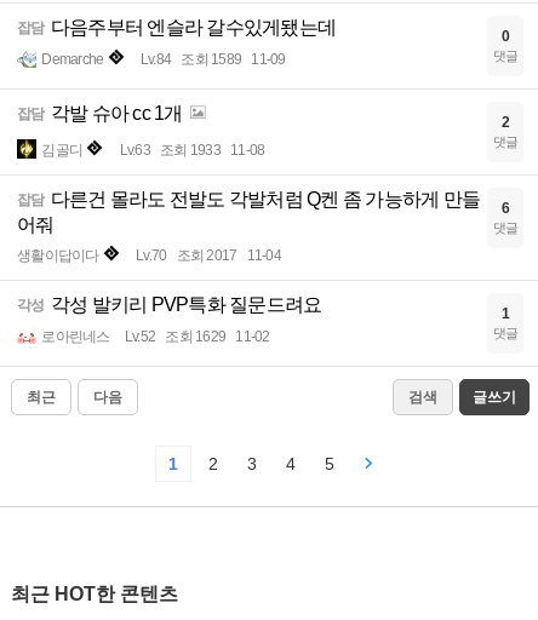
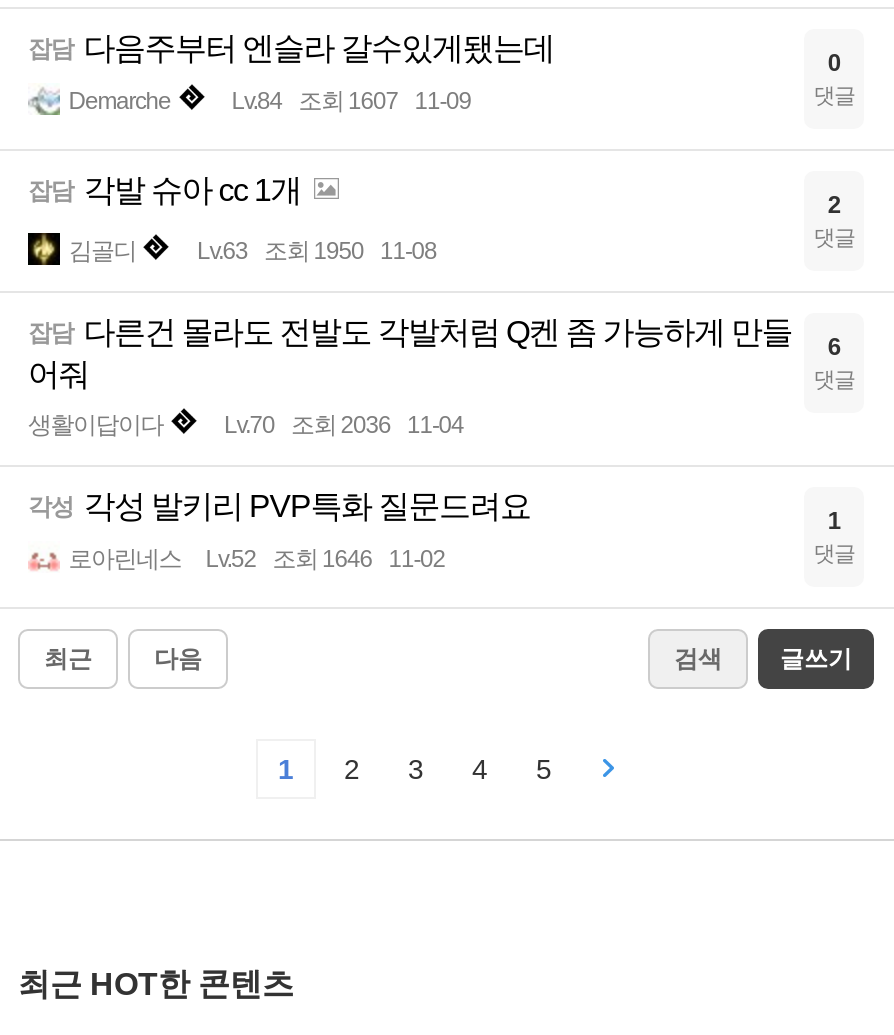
- Lv.84 조회 1589 11-09
+ Lv.84 조회 1607 11-09

- Lv.63 조회 1933 11-08
+ Lv.63 조회 1950 11-08

- Lv.70 조회 2017 11-04
+ Lv.70 조회 2036 11-04

- 로아린네스 Lv.52 조회 1629 11-02
+ 로아린네스 Lv.52 조회 1646 11-02
